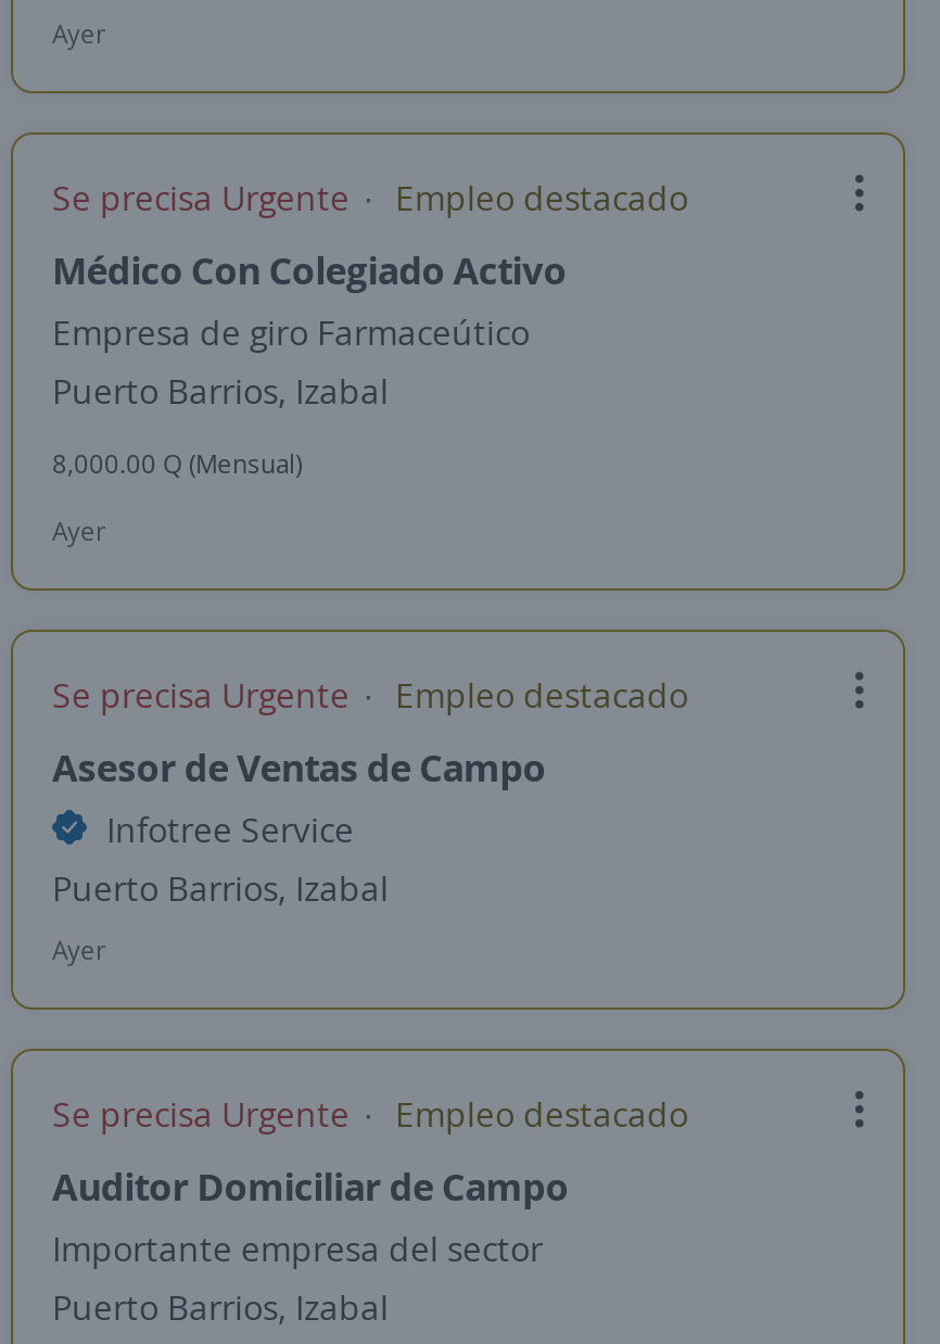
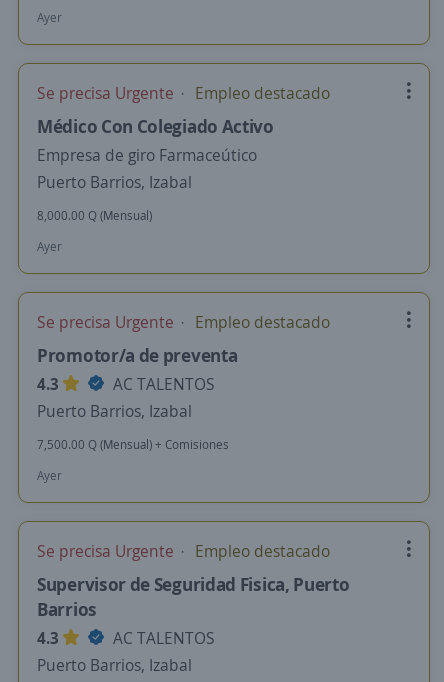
- Asesor de Ventas de Campo
- Infotree Service
+ Promotor/a de preventa
+ 4.3
+ AC TALENTOS

+ 7,500.00 Q (Mensual) + Comisiones

- Auditor Domiciliar de Campo
- Importante empresa del sector
+ Supervisor de Seguridad Fisica, Puerto
+ Barrios
+ 4.3
+ AC TALENTOS
